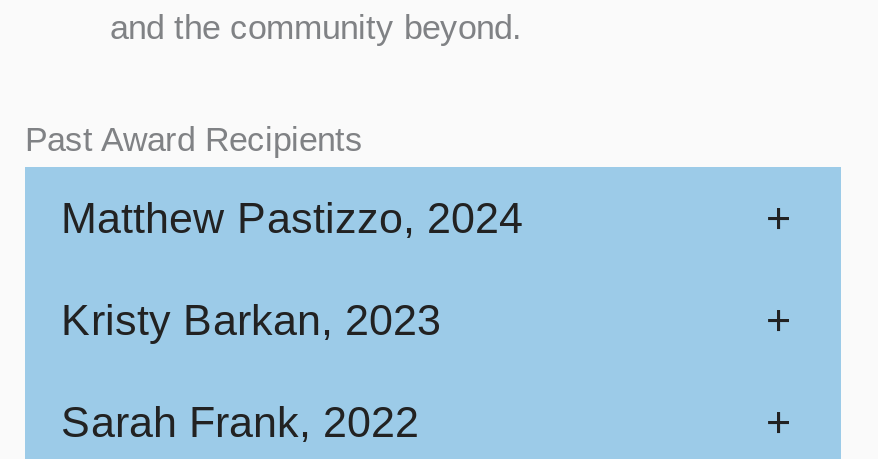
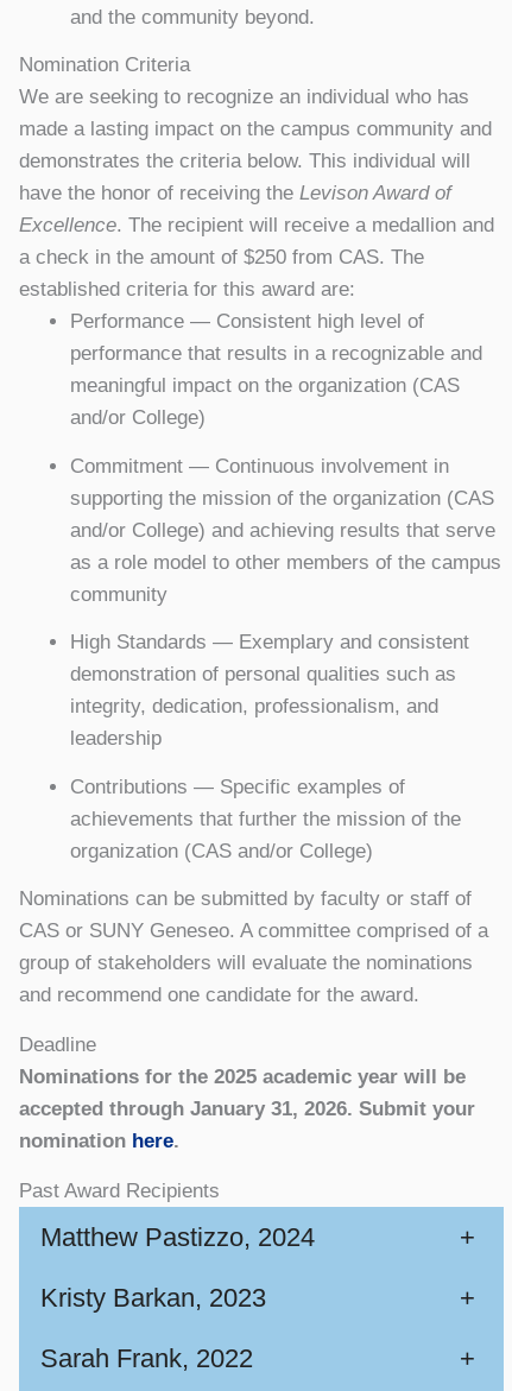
+ Nomination Criteria
+ We are seeking to recognize an individual who has
+ made a lasting impact on the campus community and
+ demonstrates the criteria below. This individual will
+ have the honor of receiving the Levison Award of
+ Excellence. The recipient will receive a medallion and
+ a check in the amount of $250 from CAS. The
+ established criteria for this award are:
+ Performance — Consistent high level of
+ performance that results in a recognizable and
+ meaningful impact on the organization (CAS
+ and/or College)
+ Commitment — Continuous involvement in
+ supporting the mission of the organization (CAS
+ and/or College) and achieving results that serve
+ as a role model to other members of the campus
+ community
+ High Standards — Exemplary and consistent
+ demonstration of personal qualities such as
+ integrity, dedication, professionalism, and
+ leadership
+ Contributions — Specific examples of
+ achievements that further the mission of the
+ organization (CAS and/or College)
+ Nominations can be submitted by faculty or staff of
+ CAS or SUNY Geneseo. A committee comprised of a
+ group of stakeholders will evaluate the nominations
+ and recommend one candidate for the award.
+ Deadline
+ Nominations for the 2025 academic year will be
+ accepted through January 31, 2026. Submit your
+ nomination here.
